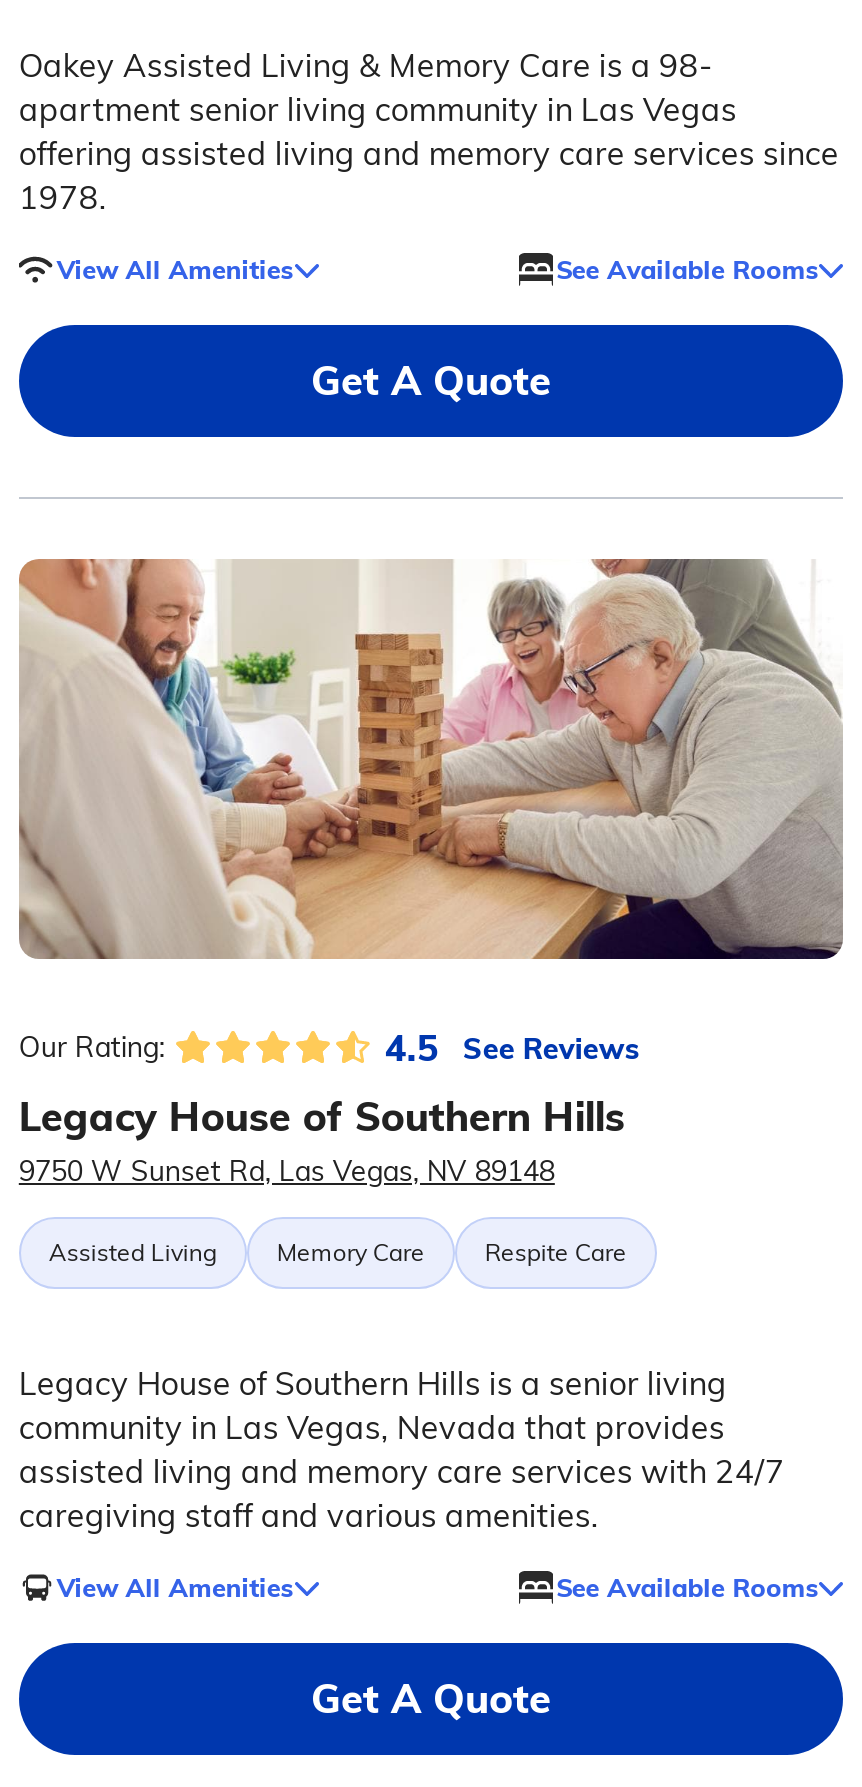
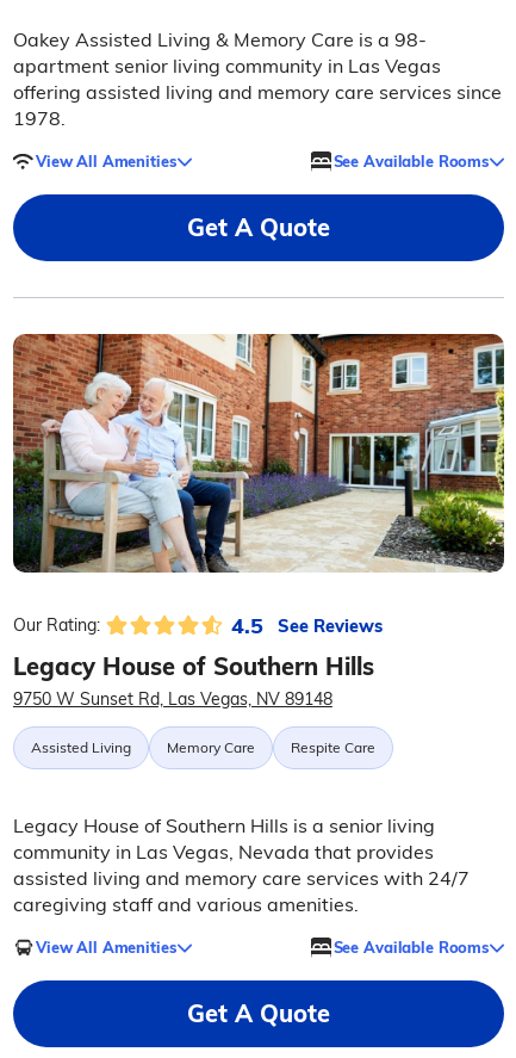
- [image]
+ [image]
